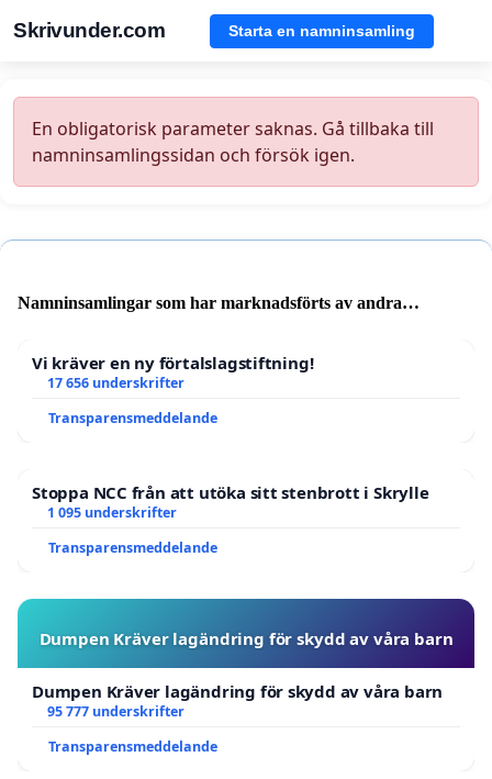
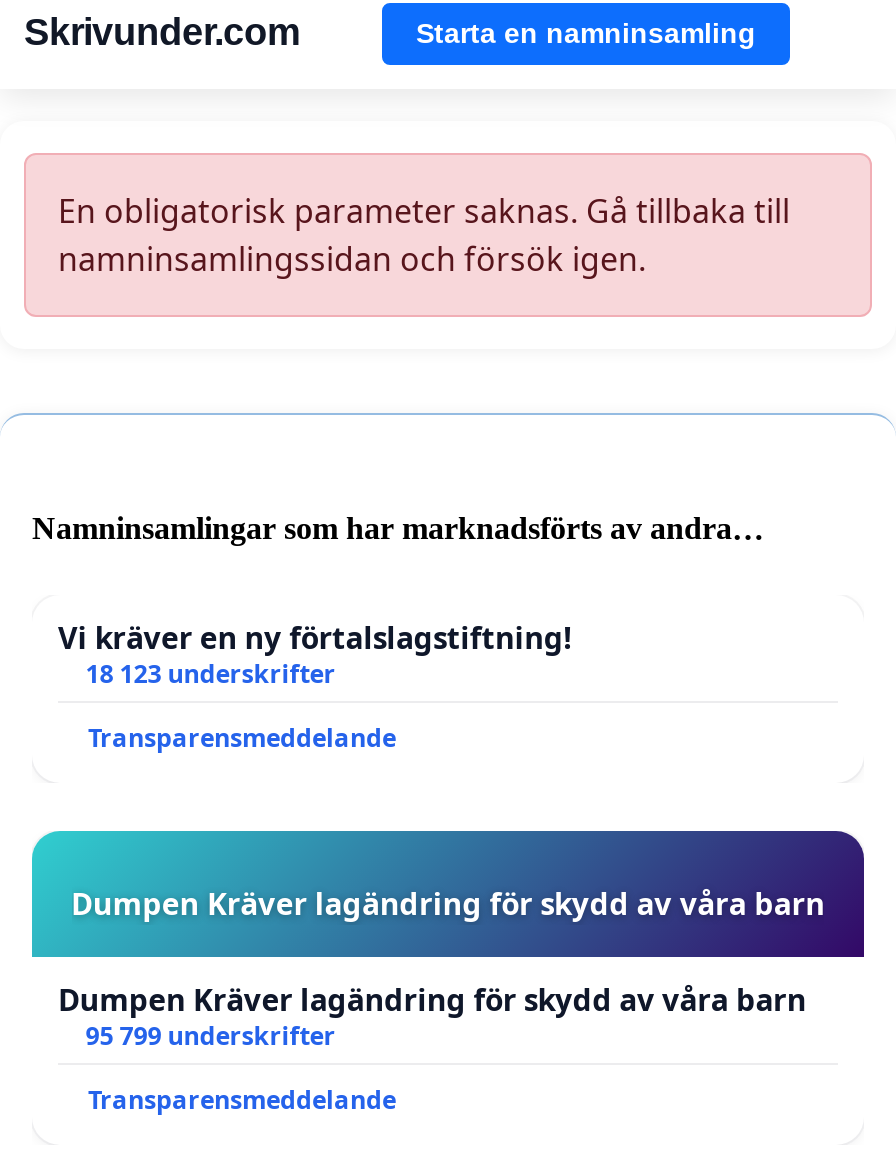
- 17 656 underskrifter
- Transparensmeddelande
- Stoppa NCC från att utöka sitt stenbrott i Skrylle
- 1 095 underskrifter
+ 18 123 underskrifter

- 95 777 underskrifter
+ 95 799 underskrifter
